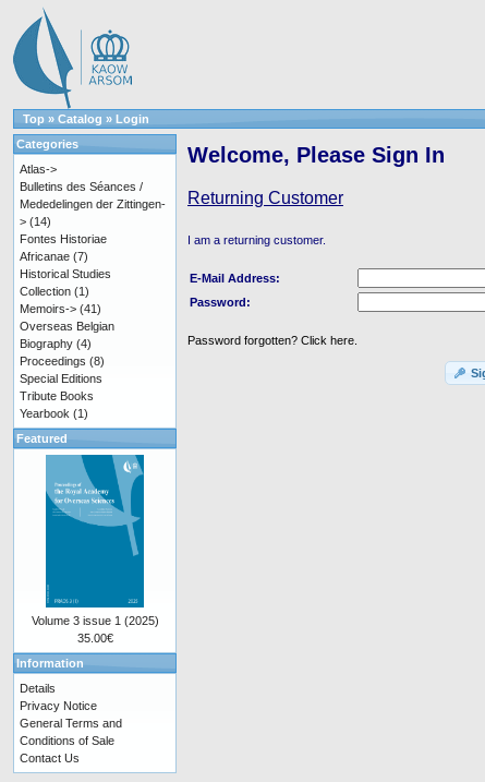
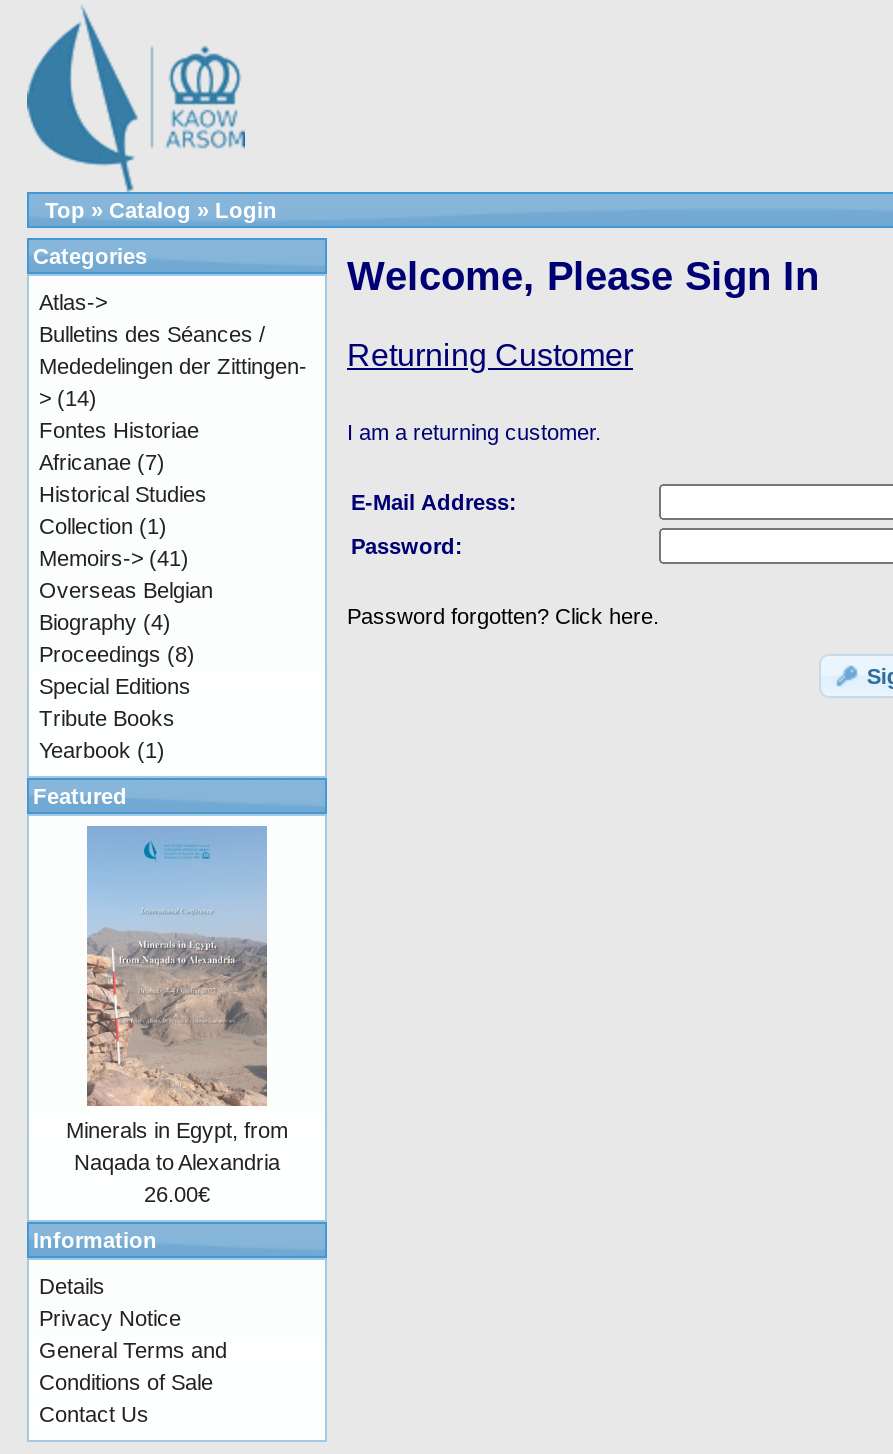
- [image]
- Volume 3 issue 1 (2025)
- 35.00€
+ [image]
+ Minerals in Egypt, from
+ Naqada to Alexandria
+ 26.00€
